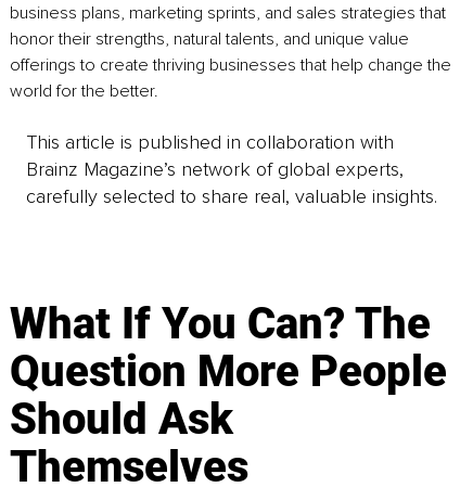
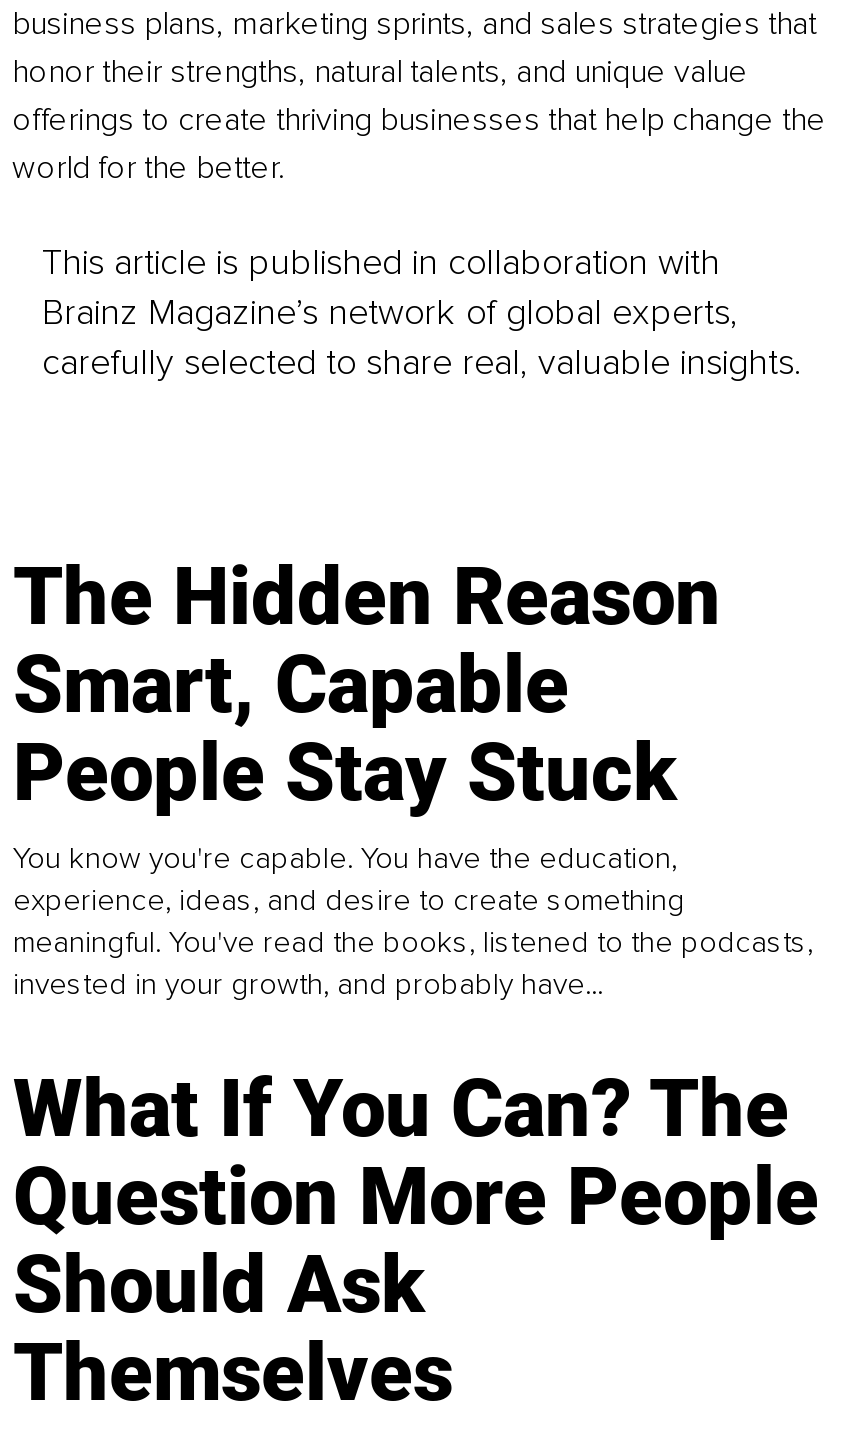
+ The Hidden Reason
+ Smart, Capable
+ People Stay Stuck
+ You know you're capable. You have the education,
+ experience, ideas, and desire to create something
+ meaningful. You've read the books, listened to the podcasts,
+ invested in your growth, and probably have...
